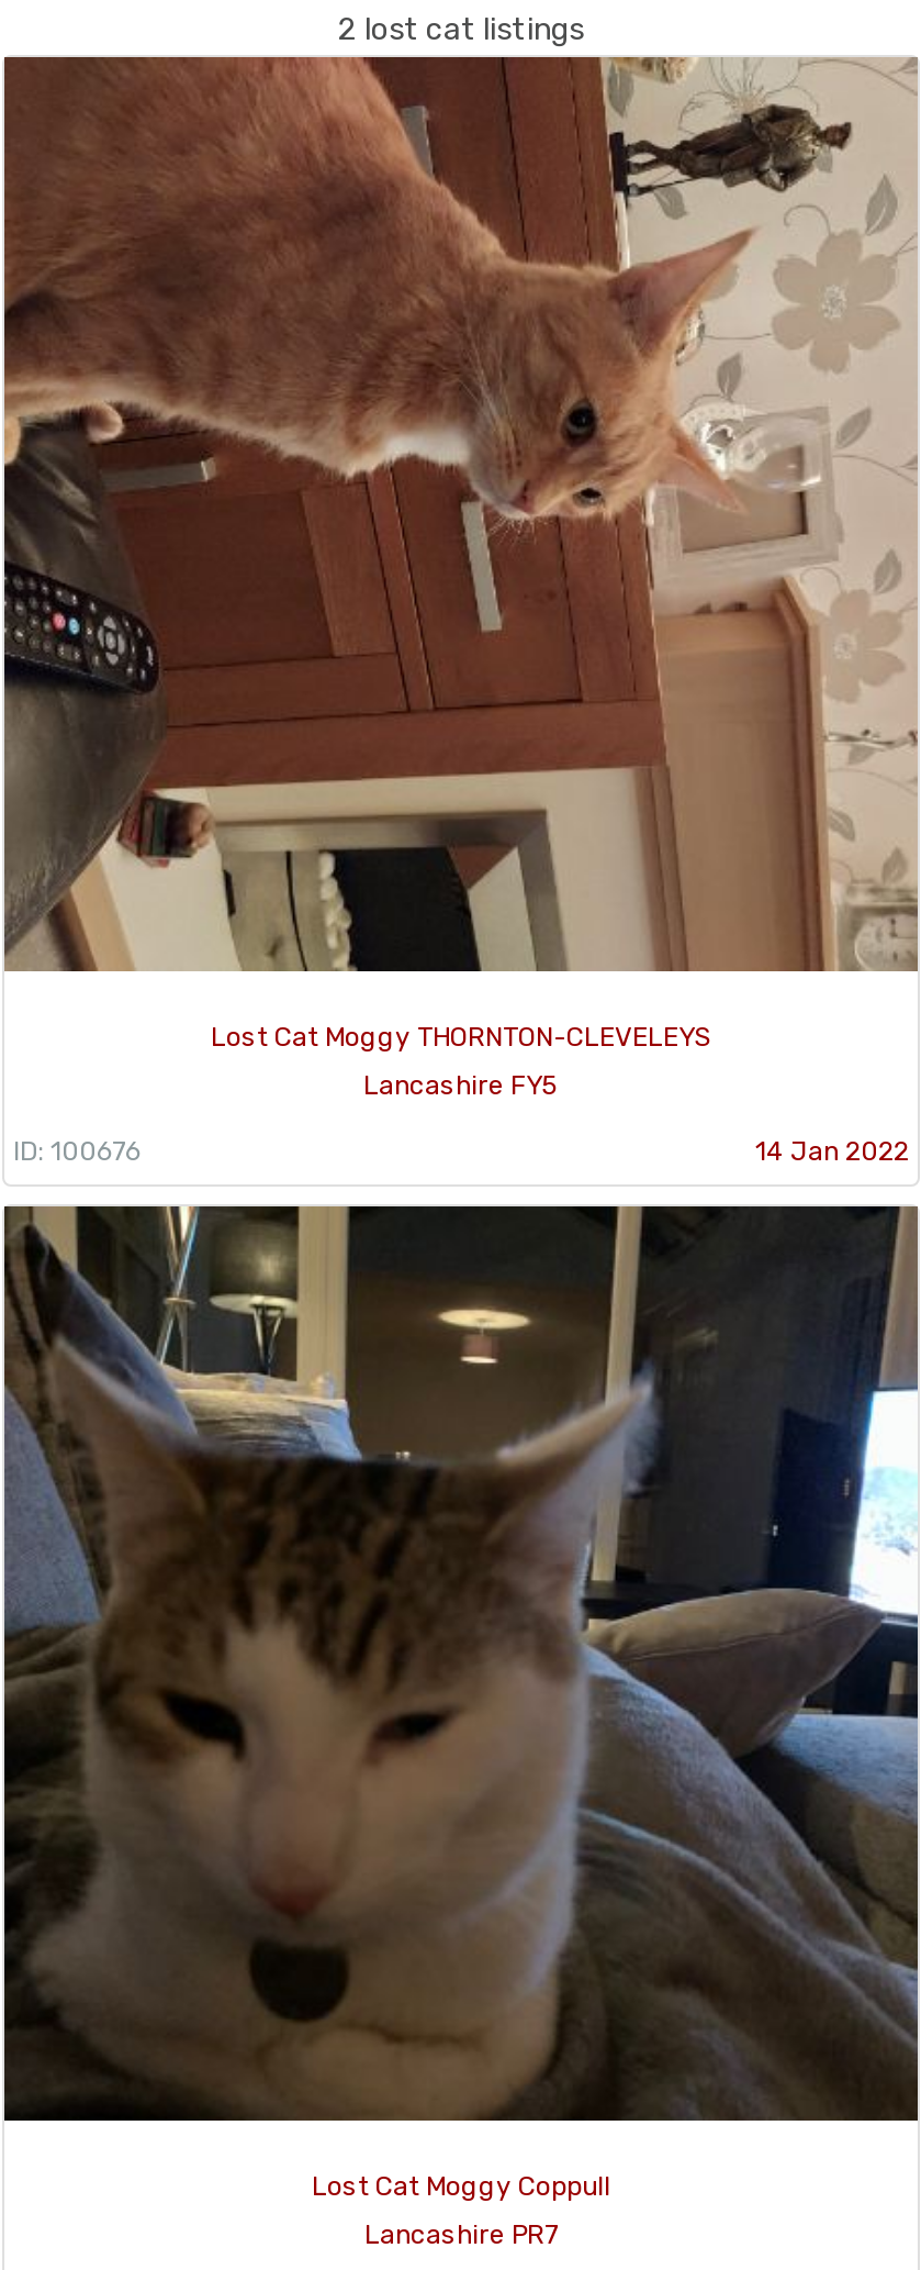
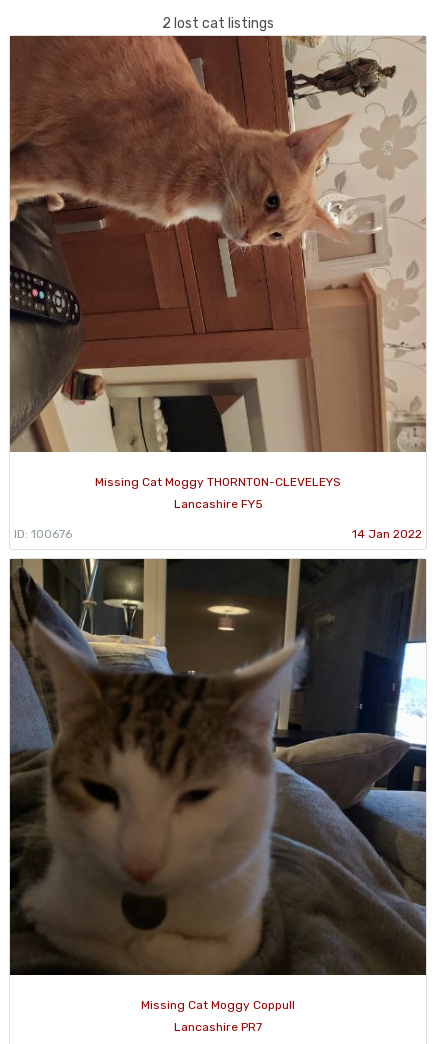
- Lost Cat Moggy THORNTON-CLEVELEYS
+ Missing Cat Moggy THORNTON-CLEVELEYS

- Lost Cat Moggy Coppull
+ Missing Cat Moggy Coppull
